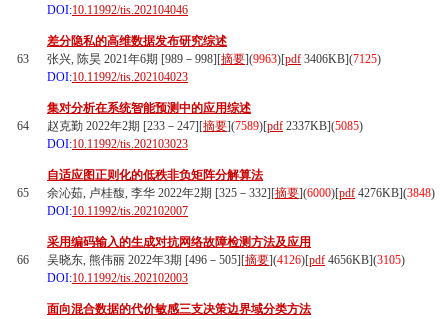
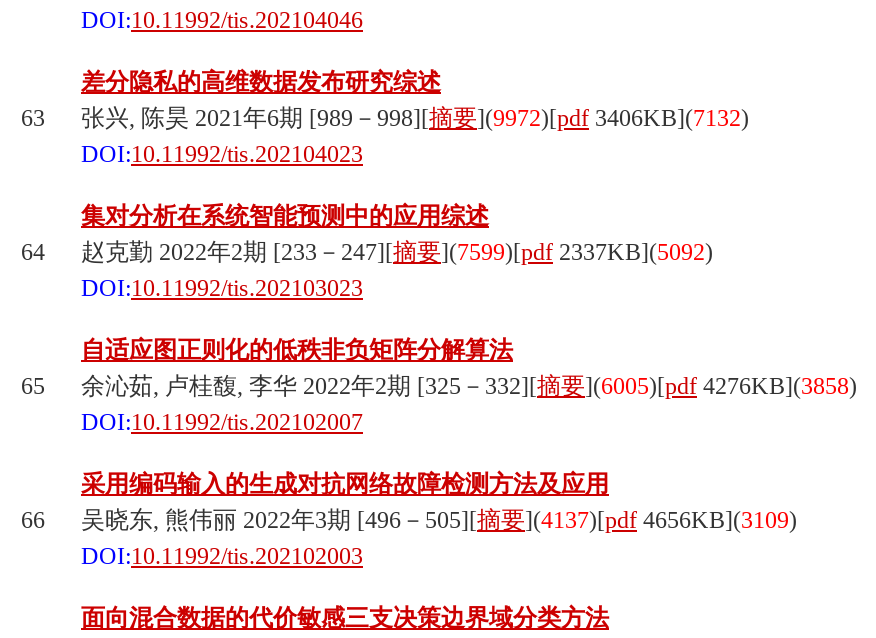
- 张兴, 陈昊 2021年6期 [989－998][摘要](9963)[pdf 3406KB](7125)
+ 张兴, 陈昊 2021年6期 [989－998][摘要](9972)[pdf 3406KB](7132)

- 赵克勤 2022年2期 [233－247][摘要](7589)[pdf 2337KB](5085)
+ 赵克勤 2022年2期 [233－247][摘要](7599)[pdf 2337KB](5092)

- 余沁茹, 卢桂馥, 李华 2022年2期 [325－332][摘要](6000)[pdf 4276KB](3848)
+ 余沁茹, 卢桂馥, 李华 2022年2期 [325－332][摘要](6005)[pdf 4276KB](3858)

- 吴晓东, 熊伟丽 2022年3期 [496－505][摘要](4126)[pdf 4656KB](3105)
+ 吴晓东, 熊伟丽 2022年3期 [496－505][摘要](4137)[pdf 4656KB](3109)
